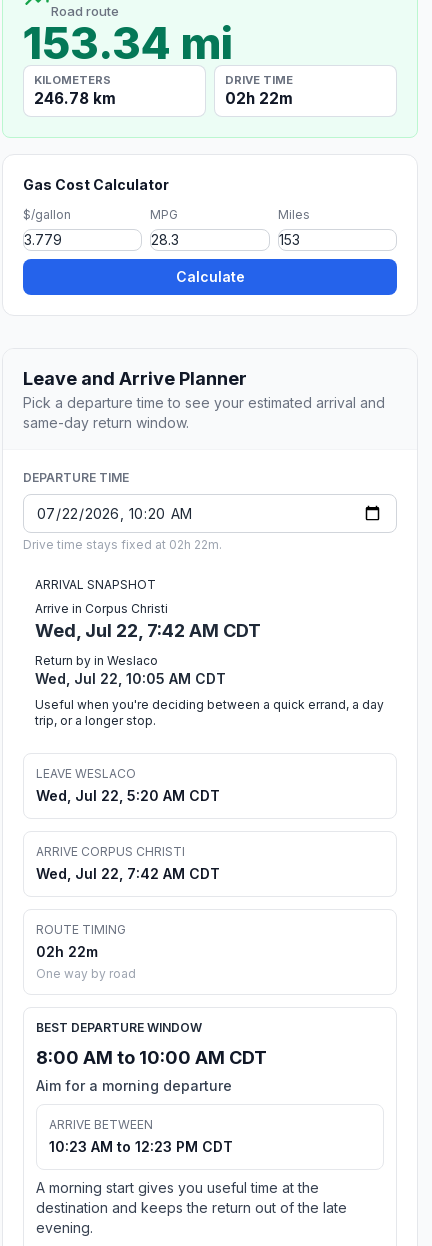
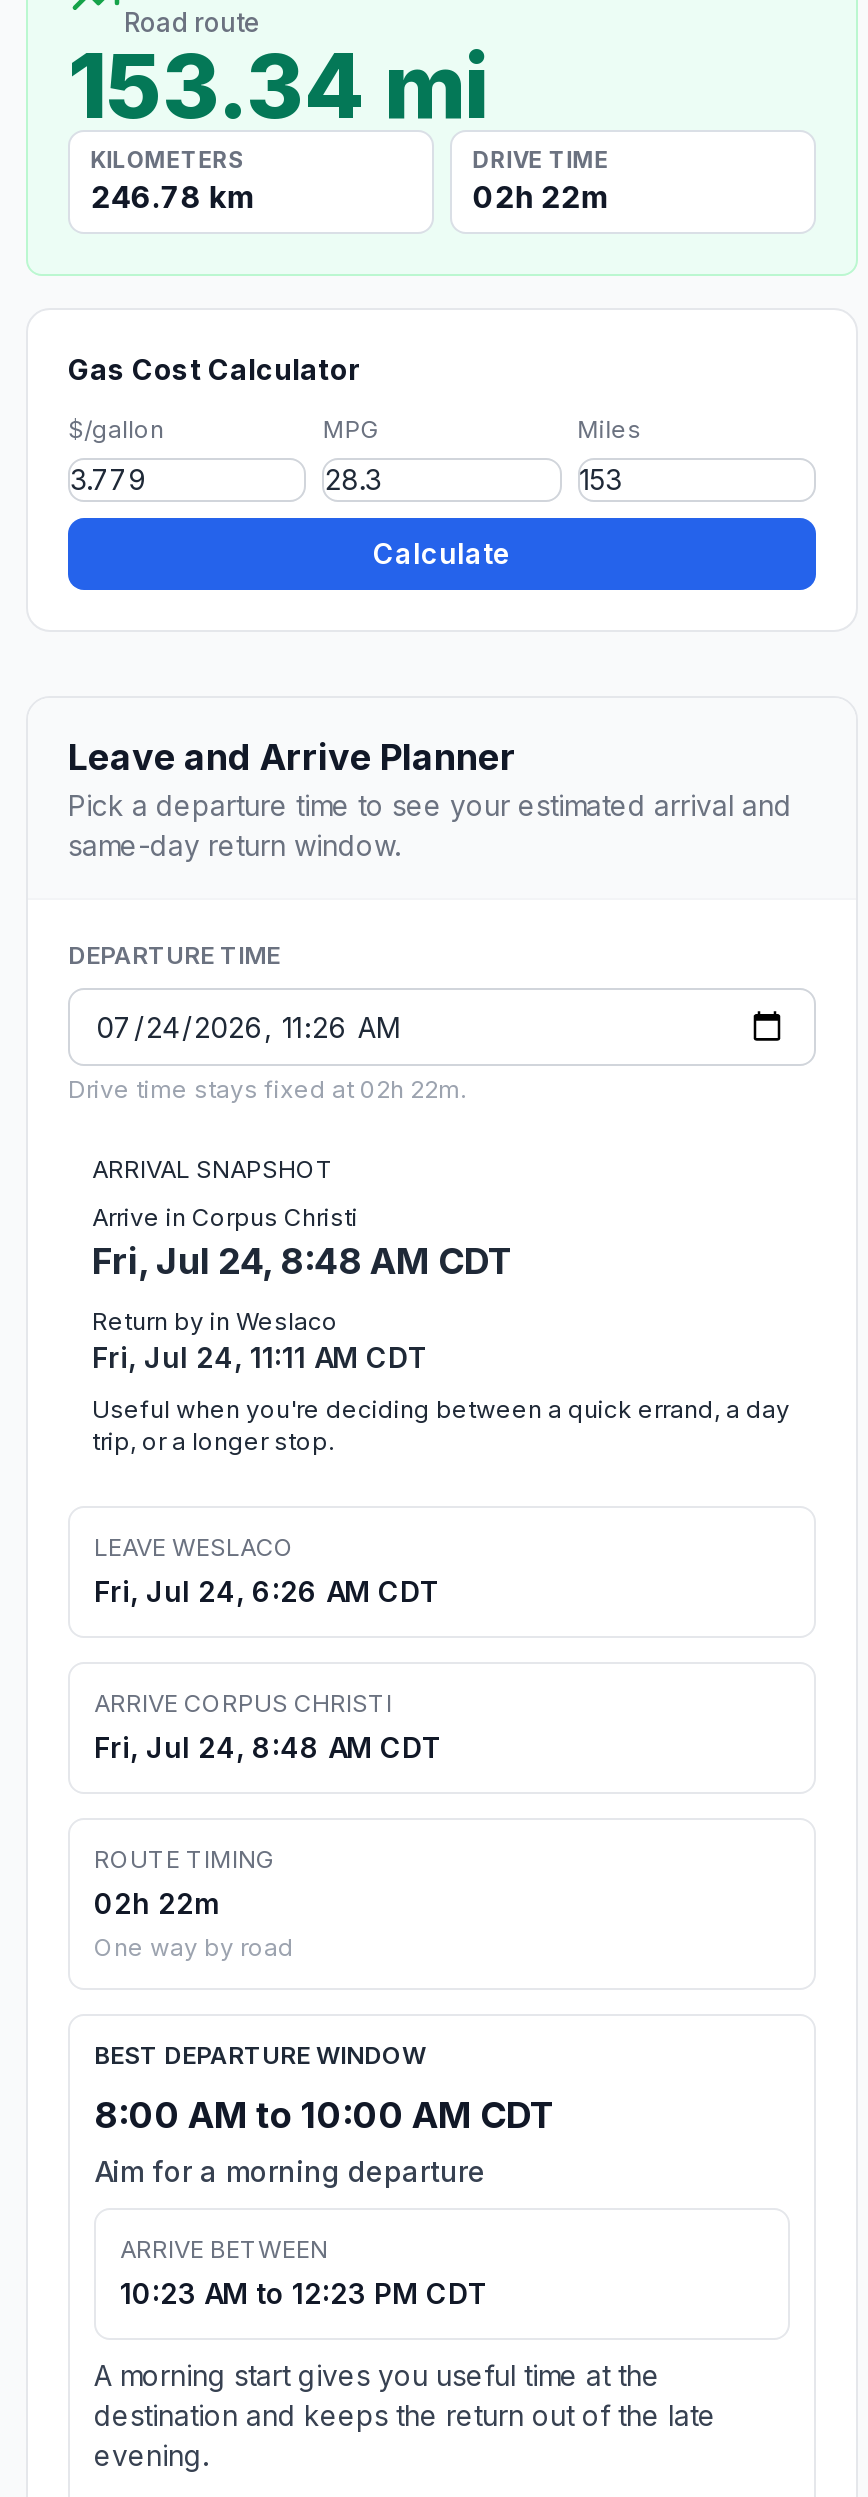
- Wed, Jul 22, 7:42 AM CDT
+ Fri, Jul 24, 8:48 AM CDT

- Wed, Jul 22, 10:05 AM CDT
+ Fri, Jul 24, 11:11 AM CDT

- Wed, Jul 22, 5:20 AM CDT
+ Fri, Jul 24, 6:26 AM CDT

- Wed, Jul 22, 7:42 AM CDT
+ Fri, Jul 24, 8:48 AM CDT
